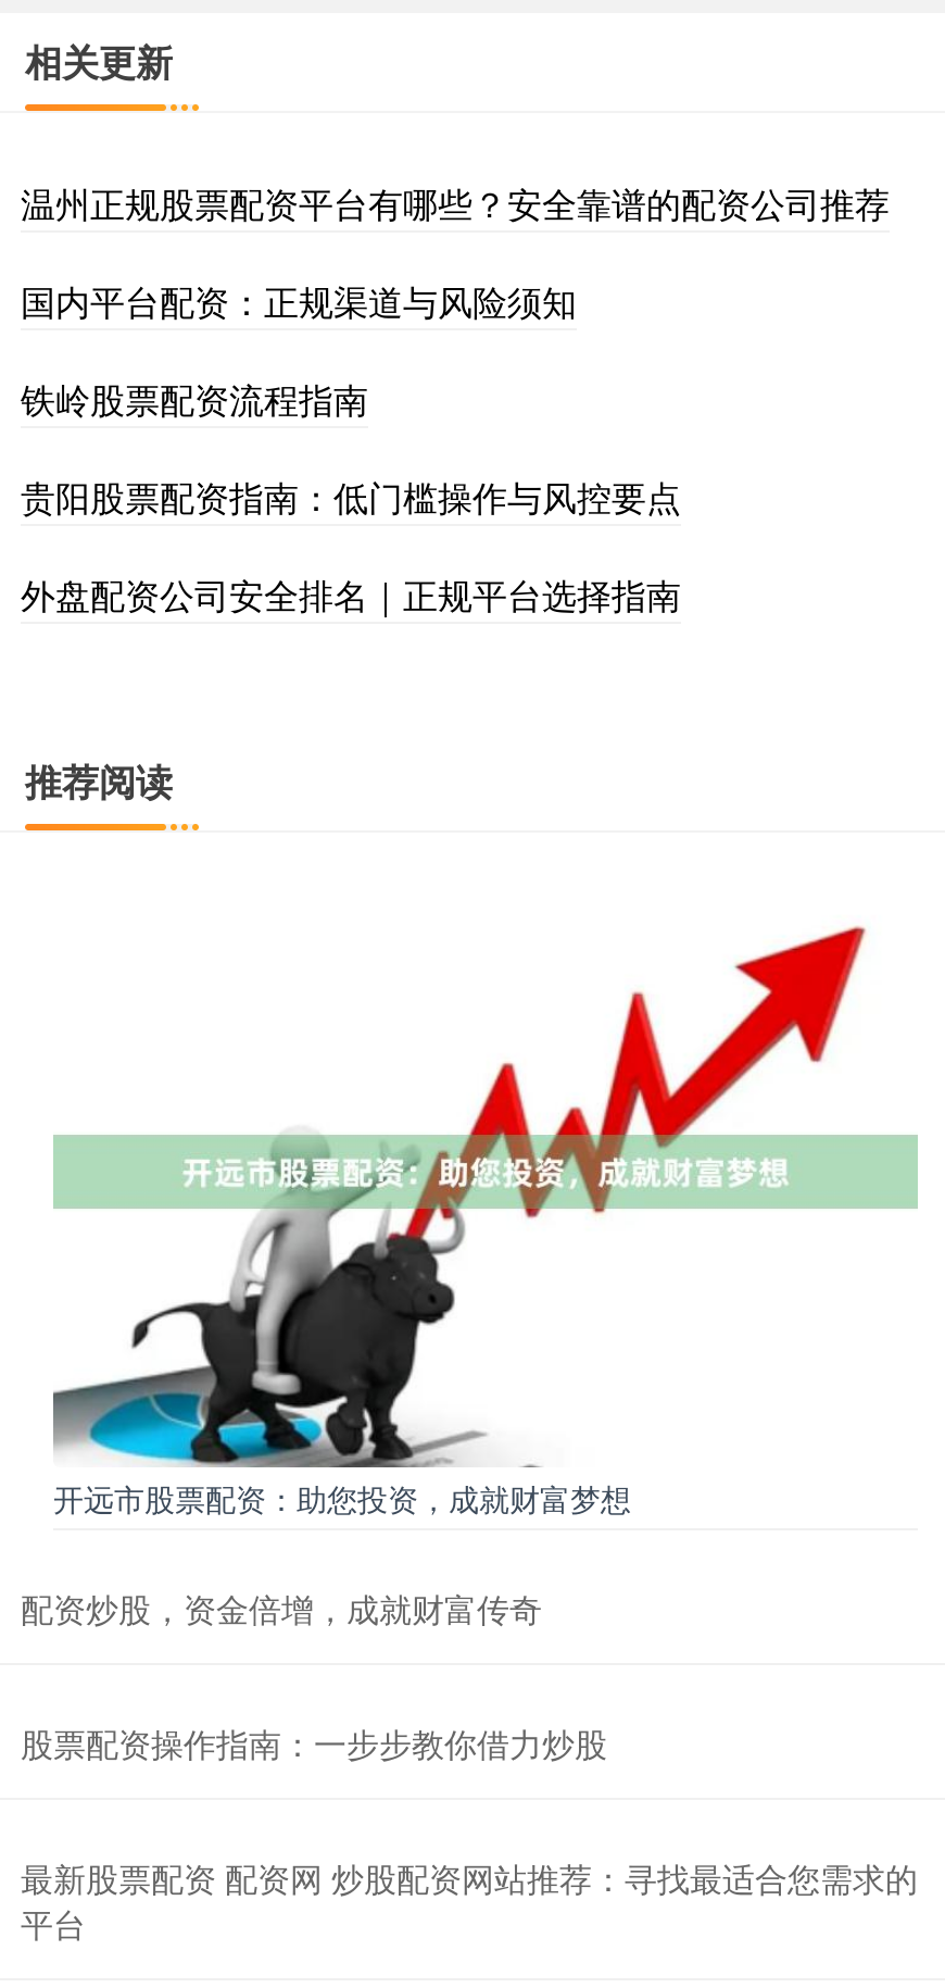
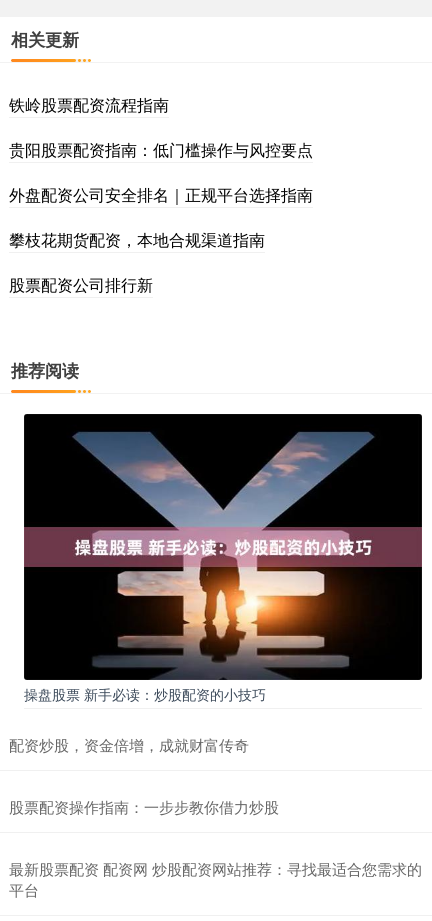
- 温州正规股票配资平台有哪些？安全靠谱的配资公司推荐
- 国内平台配资：正规渠道与风险须知

moved up: 铁岭股票配资流程指南 | 贵阳股票配资指南：低门槛操作与风控要点 | 外盘配资公司安全排名｜正规平台选择指南

+ 攀枝花期货配资，本地合规渠道指南
+ 股票配资公司排行新

- [image]
- 开远市股票配资：助您投资，成就财富梦想
+ [image]
+ 操盘股票 新手必读：炒股配资的小技巧
